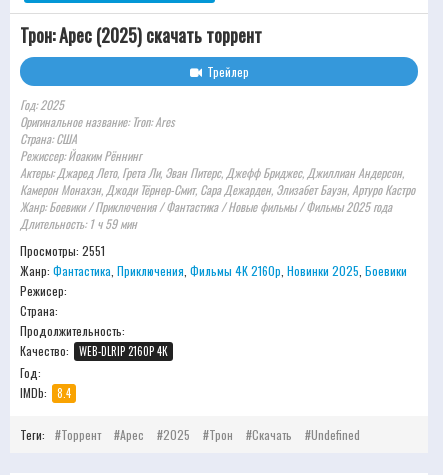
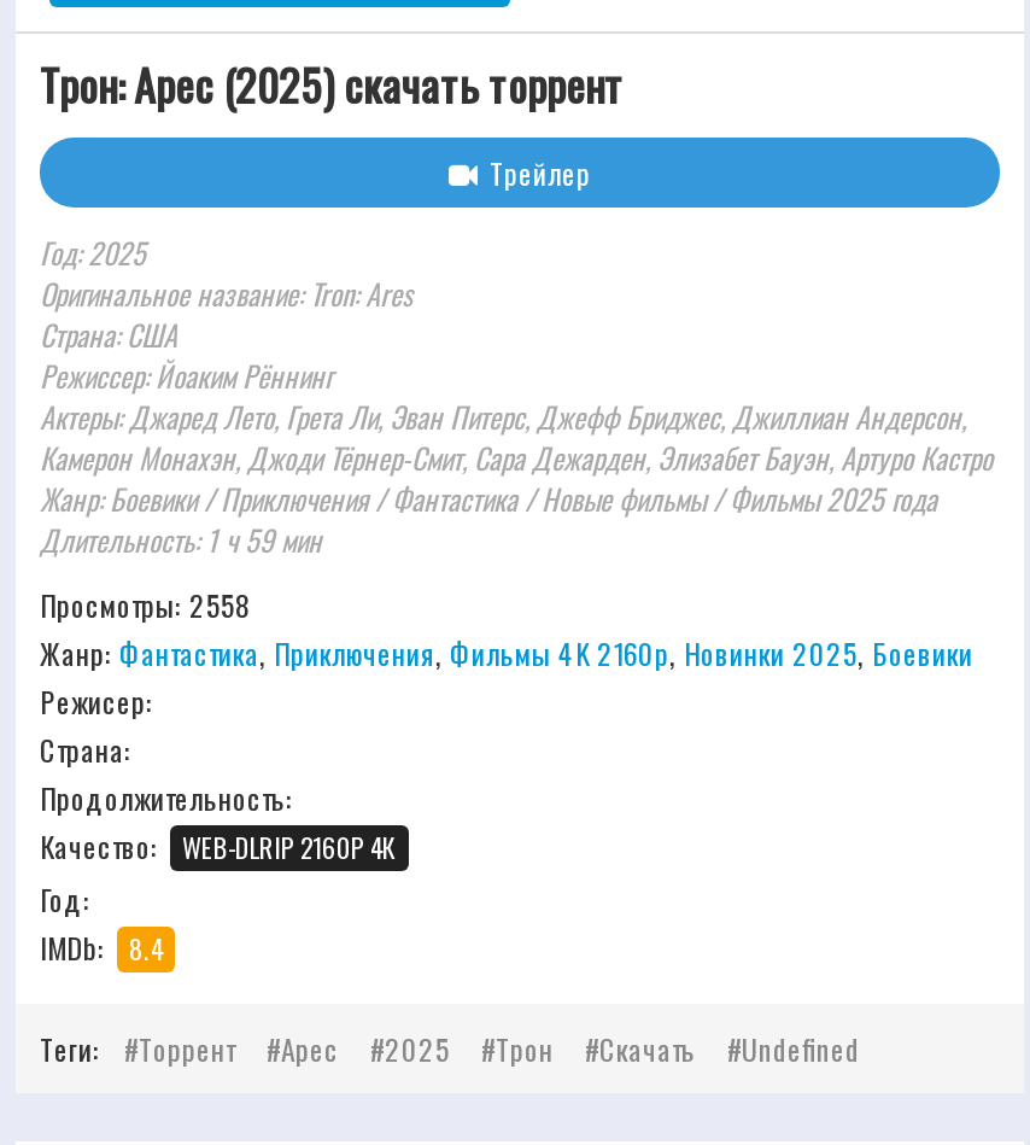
- Просмотры: 2551
+ Просмотры: 2558
